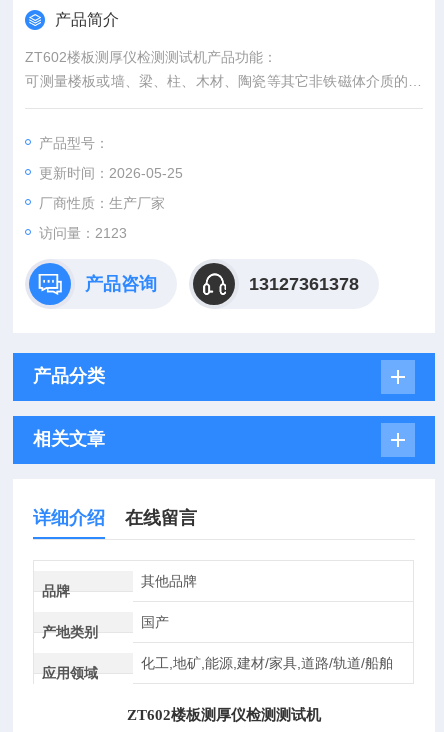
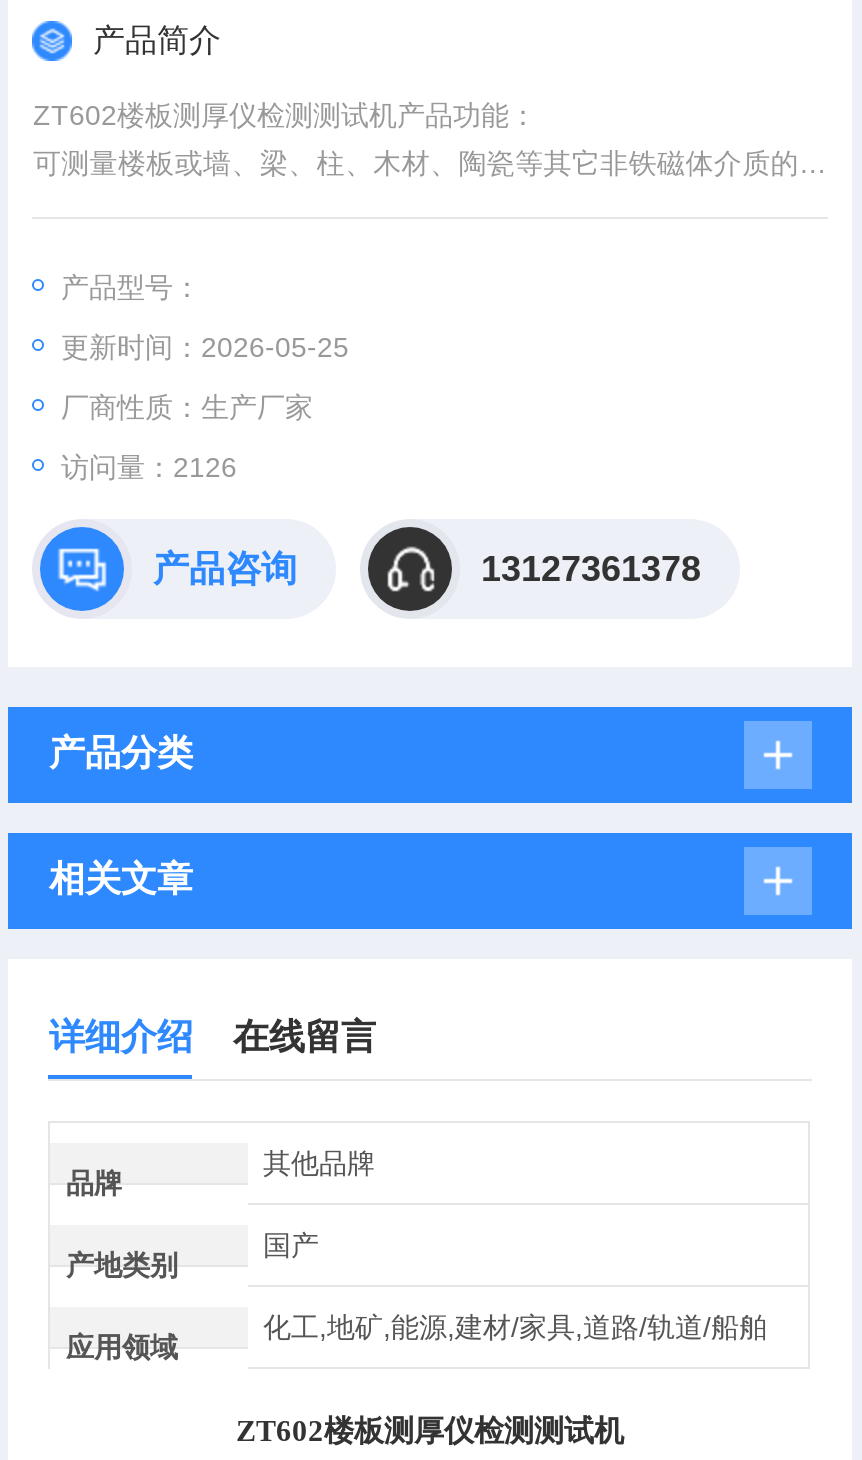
- 访问量：2123
+ 访问量：2126
